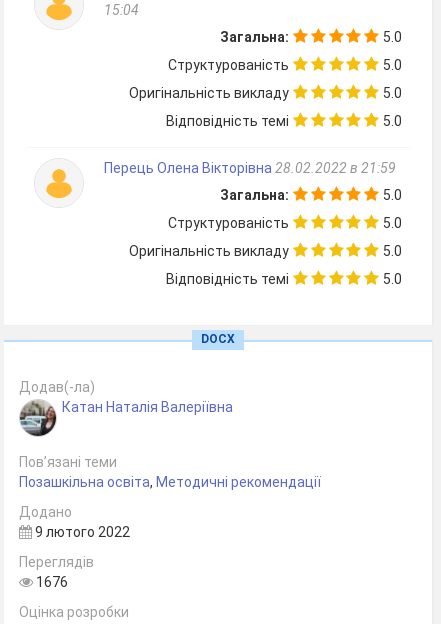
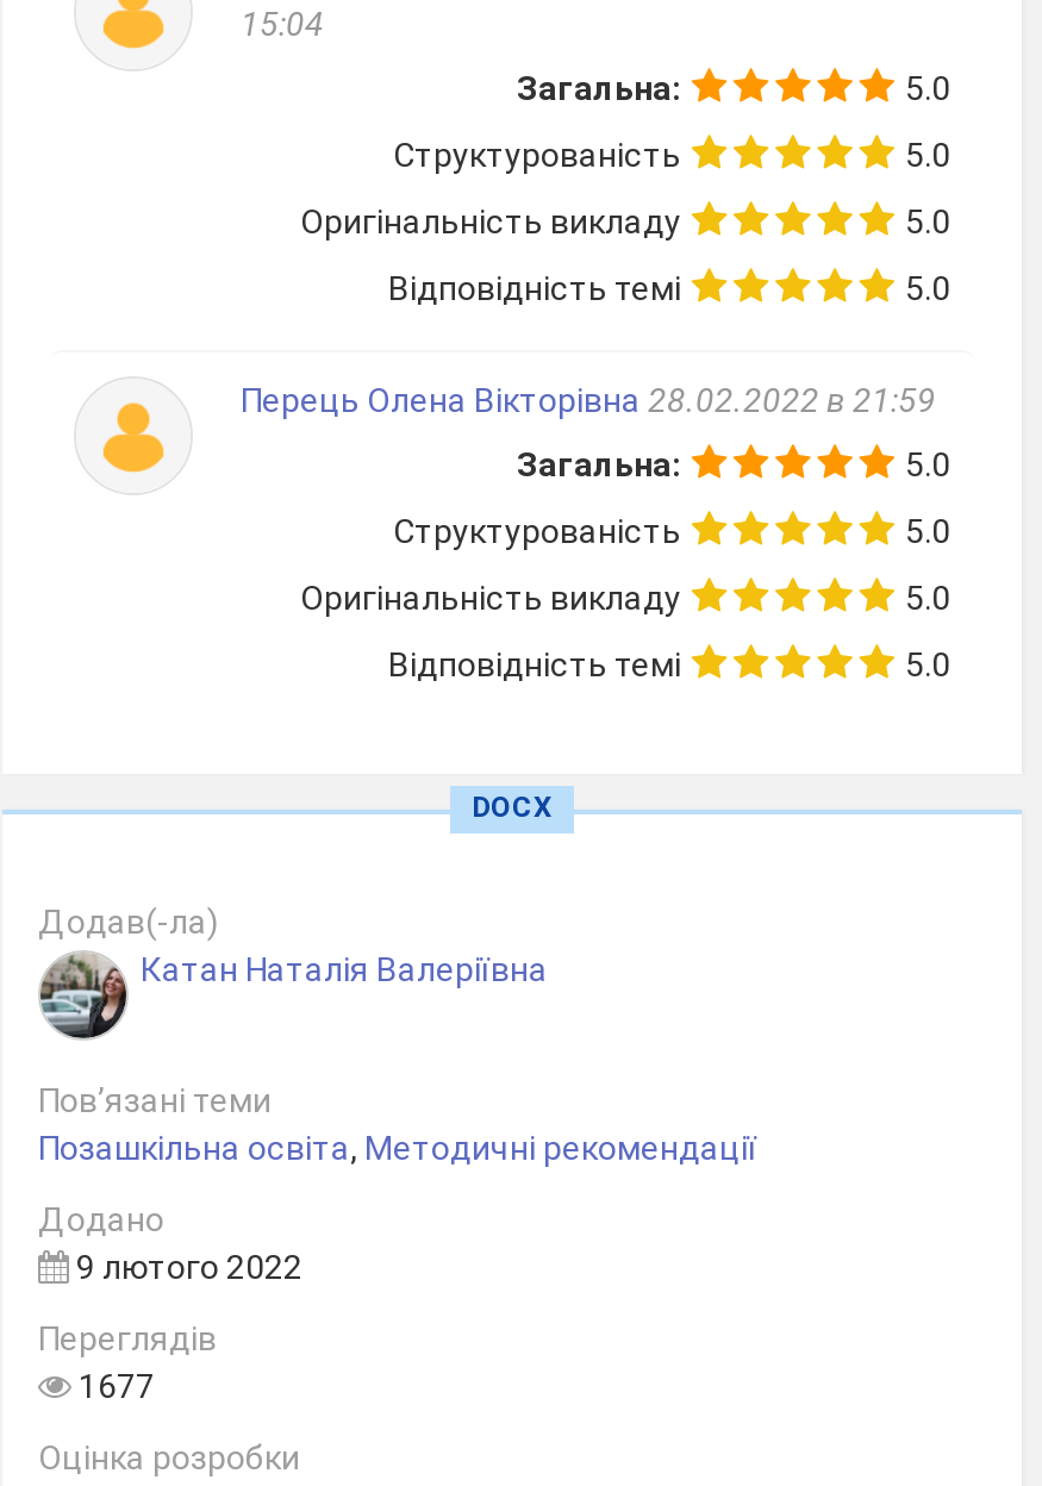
- 1676
+ 1677
